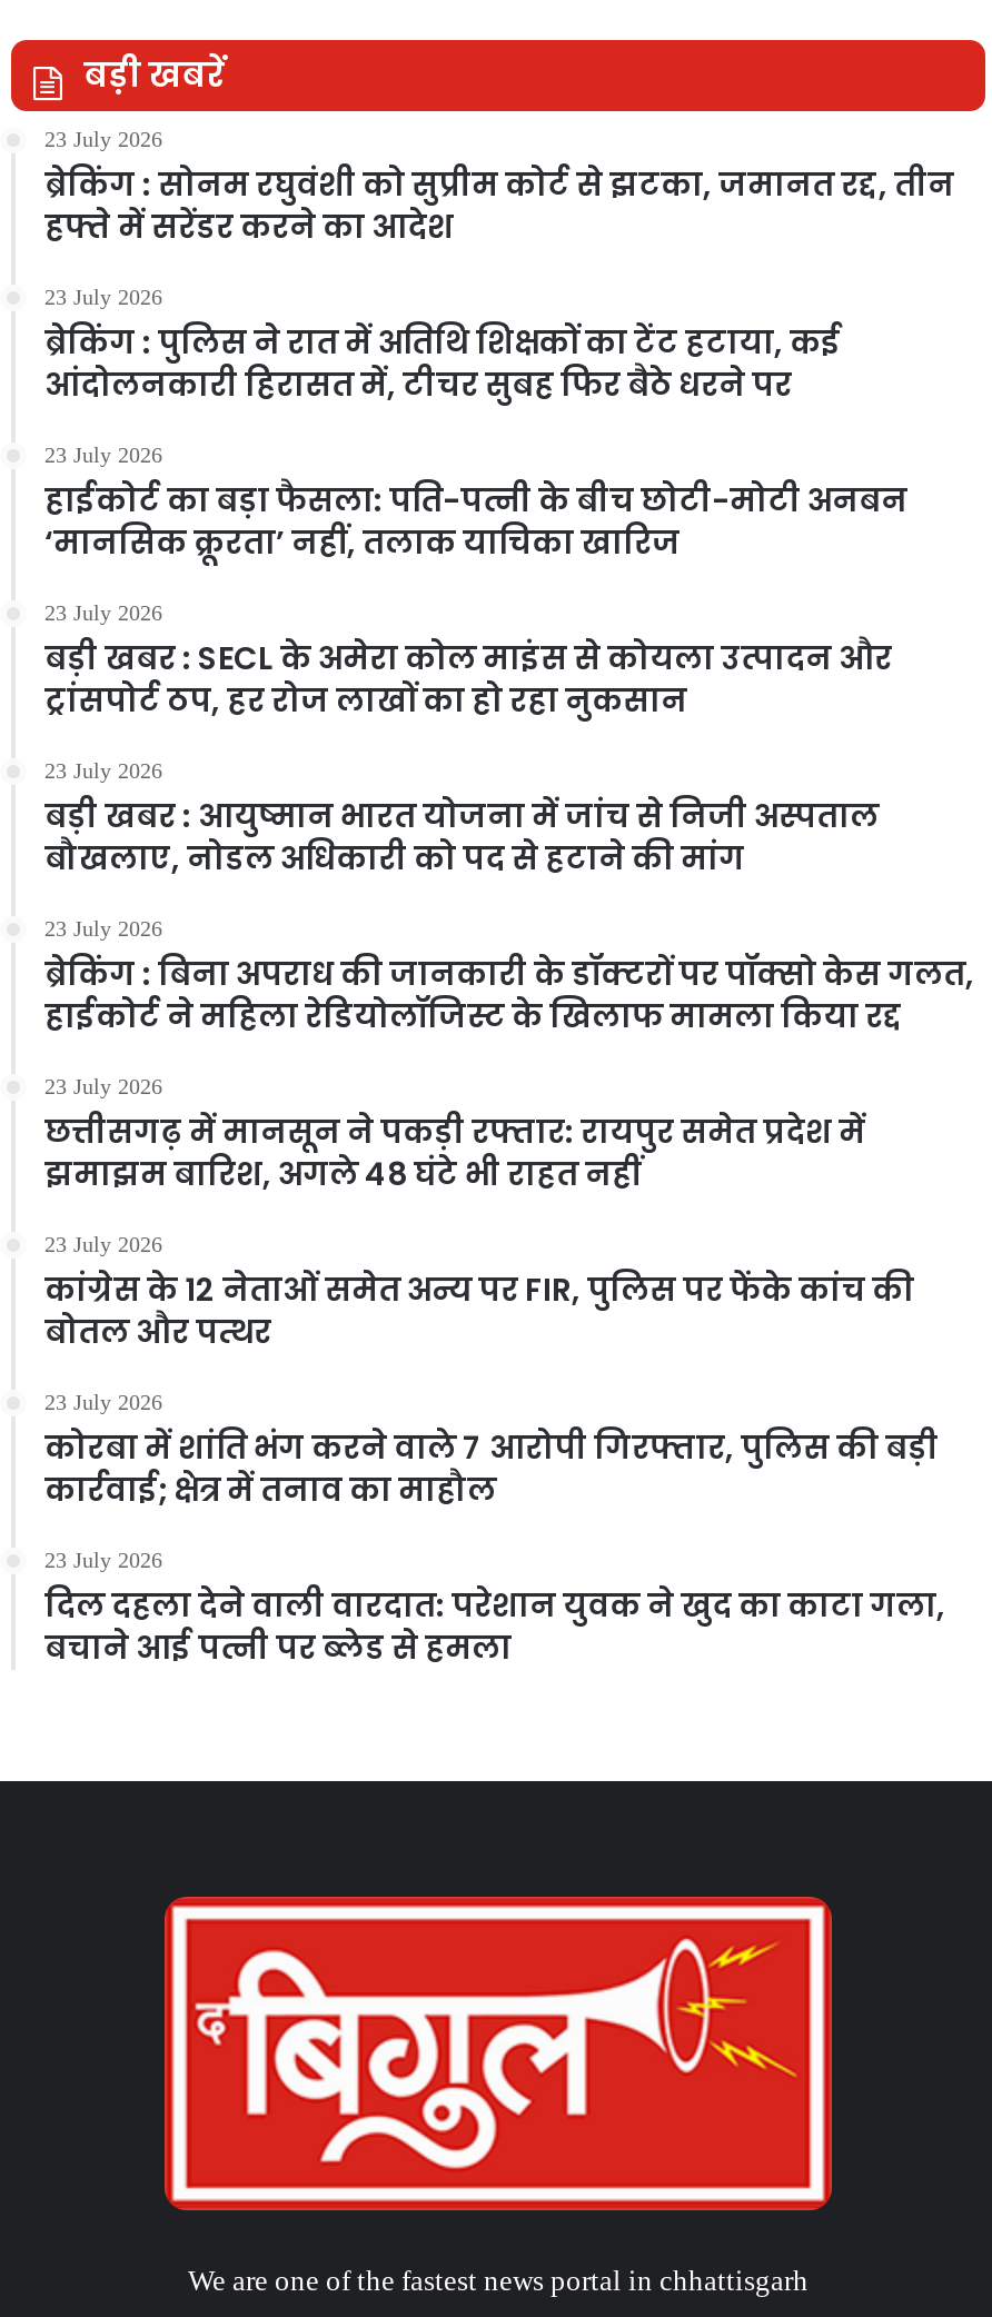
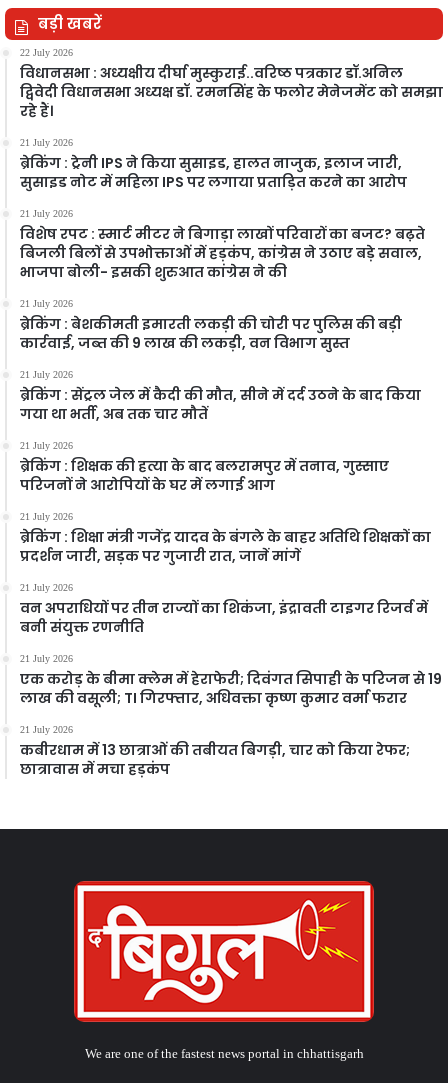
- 23 July 2026
- ब्रेकिंग : सोनम रघुवंशी को सुप्रीम कोर्ट से झटका, जमानत रद्द, तीन
- हफ्ते में सरेंडर करने का आदेश
+ 22 July 2026
+ विधानसभा : अध्यक्षीय दीर्घा मुस्कुराई..वरिष्ठ पत्रकार डॉ.अनिल
+ द्विवेदी विधानसभा अध्यक्ष डॉ. रमनसिंह के फलोर मेनेजमेंट को समझा
+ रहे हैं।

- 23 July 2026
- ब्रेकिंग : पुलिस ने रात में अतिथि शिक्षकों का टेंट हटाया, कई
- आंदोलनकारी हिरासत में, टीचर सुबह फिर बैठे धरने पर
+ 21 July 2026
+ ब्रेकिंग : ट्रेनी IPS ने किया सुसाइड, हालत नाजुक, इलाज जारी,
+ सुसाइड नोट में महिला IPS पर लगाया प्रताड़ित करने का आरोप

- 23 July 2026
- हाईकोर्ट का बड़ा फैसला: पति-पत्नी के बीच छोटी-मोटी अनबन
- ‘मानसिक क्रूरता’ नहीं, तलाक याचिका खारिज
+ 21 July 2026
+ विशेष रपट : स्मार्ट मीटर ने बिगाड़ा लाखों परिवारों का बजट? बढ़ते
+ बिजली बिलों से उपभोक्ताओं में हड़कंप, कांग्रेस ने उठाए बड़े सवाल,
+ भाजपा बोली- इसकी शुरुआत कांग्रेस ने की

- 23 July 2026
- बड़ी खबर : SECL के अमेरा कोल माइंस से कोयला उत्पादन और
- ट्रांसपोर्ट ठप, हर रोज लाखों का हो रहा नुकसान
+ 21 July 2026
+ ब्रेकिंग : बेशकीमती इमारती लकड़ी की चोरी पर पुलिस की बड़ी
+ कार्रवाई, जब्त की 9 लाख की लकड़ी, वन विभाग सुस्त

- 23 July 2026
- बड़ी खबर : आयुष्मान भारत योजना में जांच से निजी अस्पताल
- बौखलाए, नोडल अधिकारी को पद से हटाने की मांग
+ 21 July 2026
+ ब्रेकिंग : सेंट्रल जेल में कैदी की मौत, सीने में दर्द उठने के बाद किया
+ गया था भर्ती, अब तक चार मौतें

- 23 July 2026
- ब्रेकिंग : बिना अपराध की जानकारी के डॉक्टरों पर पॉक्सो केस गलत,
- हाईकोर्ट ने महिला रेडियोलॉजिस्ट के खिलाफ मामला किया रद्द
+ 21 July 2026
+ ब्रेकिंग : शिक्षक की हत्या के बाद बलरामपुर में तनाव, गुस्साए
+ परिजनों ने आरोपियों के घर में लगाई आग

- 23 July 2026
- छत्तीसगढ़ में मानसून ने पकड़ी रफ्तार: रायपुर समेत प्रदेश में
- झमाझम बारिश, अगले 48 घंटे भी राहत नहीं
+ 21 July 2026
+ ब्रेकिंग : शिक्षा मंत्री गजेंद्र यादव के बंगले के बाहर अतिथि शिक्षकों का
+ प्रदर्शन जारी, सड़क पर गुजारी रात, जानें मांगें

- 23 July 2026
- कांग्रेस के 12 नेताओं समेत अन्य पर FIR, पुलिस पर फेंके कांच की
- बोतल और पत्थर
+ 21 July 2026
+ वन अपराधियों पर तीन राज्यों का शिकंजा, इंद्रावती टाइगर रिजर्व में
+ बनी संयुक्त रणनीति

- 23 July 2026
- कोरबा में शांति भंग करने वाले 7 आरोपी गिरफ्तार, पुलिस की बड़ी
- कार्रवाई; क्षेत्र में तनाव का माहौल
+ 21 July 2026
+ एक करोड़ के बीमा क्लेम में हेराफेरी; दिवंगत सिपाही के परिजन से 19
+ लाख की वसूली; TI गिरफ्तार, अधिवक्ता कृष्ण कुमार वर्मा फरार

- 23 July 2026
- दिल दहला देने वाली वारदात: परेशान युवक ने खुद का काटा गला,
- बचाने आई पत्नी पर ब्लेड से हमला
+ 21 July 2026
+ कबीरधाम में 13 छात्राओं की तबीयत बिगड़ी, चार को किया रेफर;
+ छात्रावास में मचा हड़कंप
